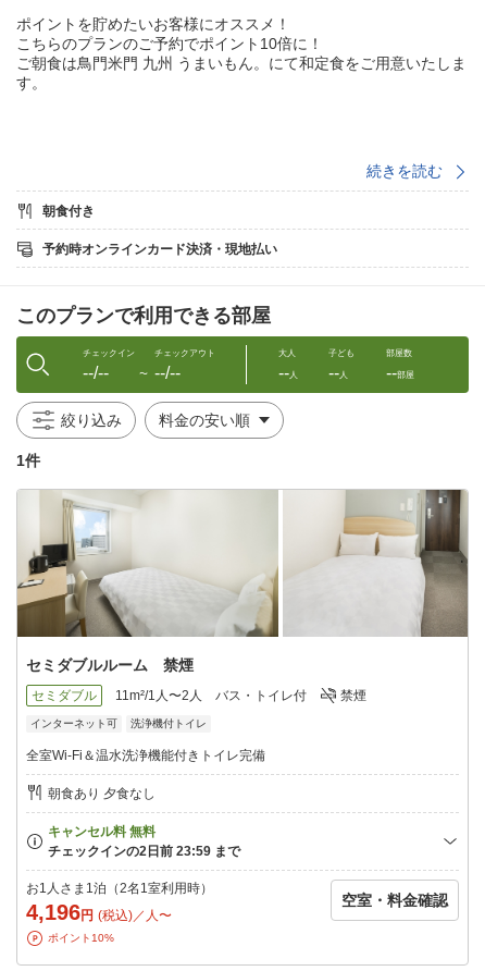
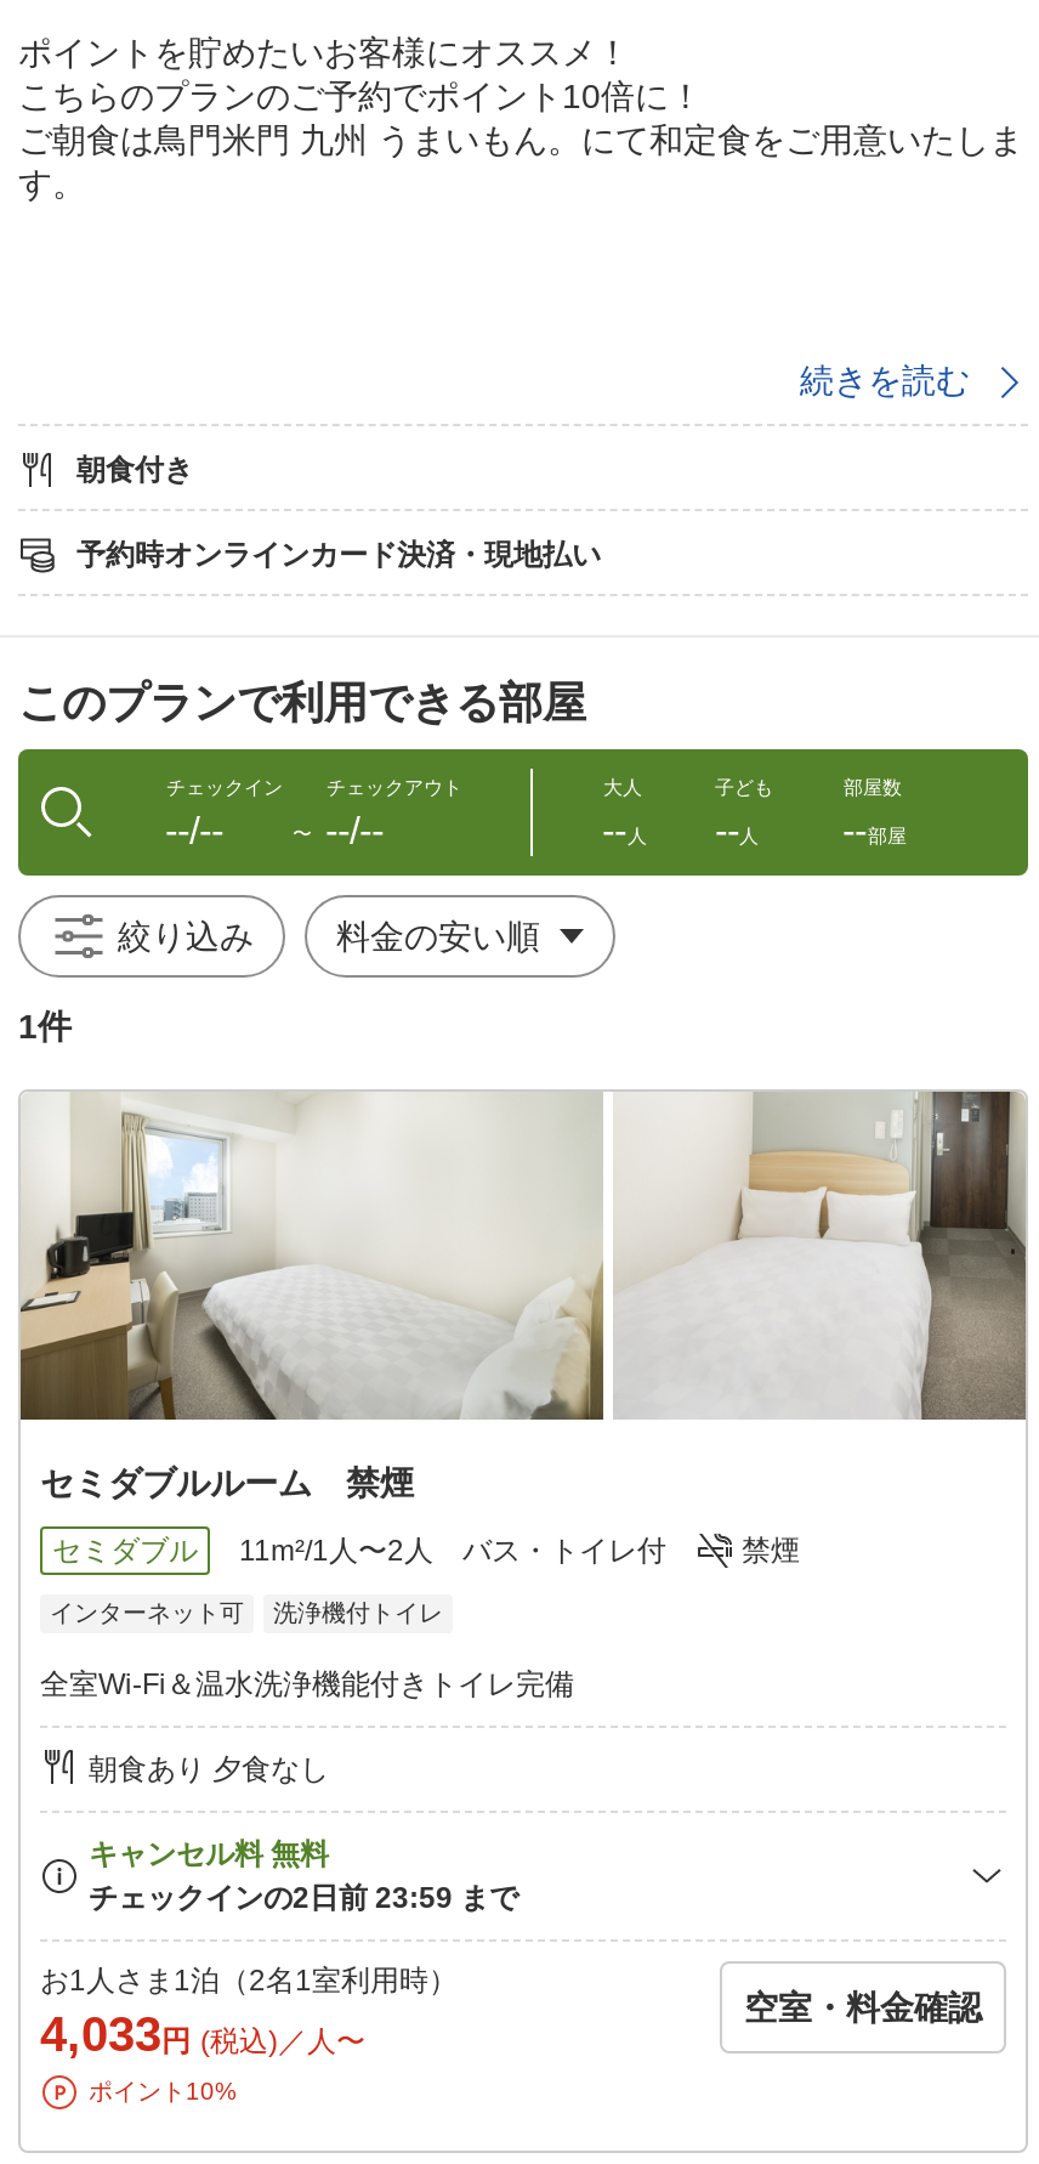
- 4,196円 (税込)／人〜
+ 4,033円 (税込)／人〜
